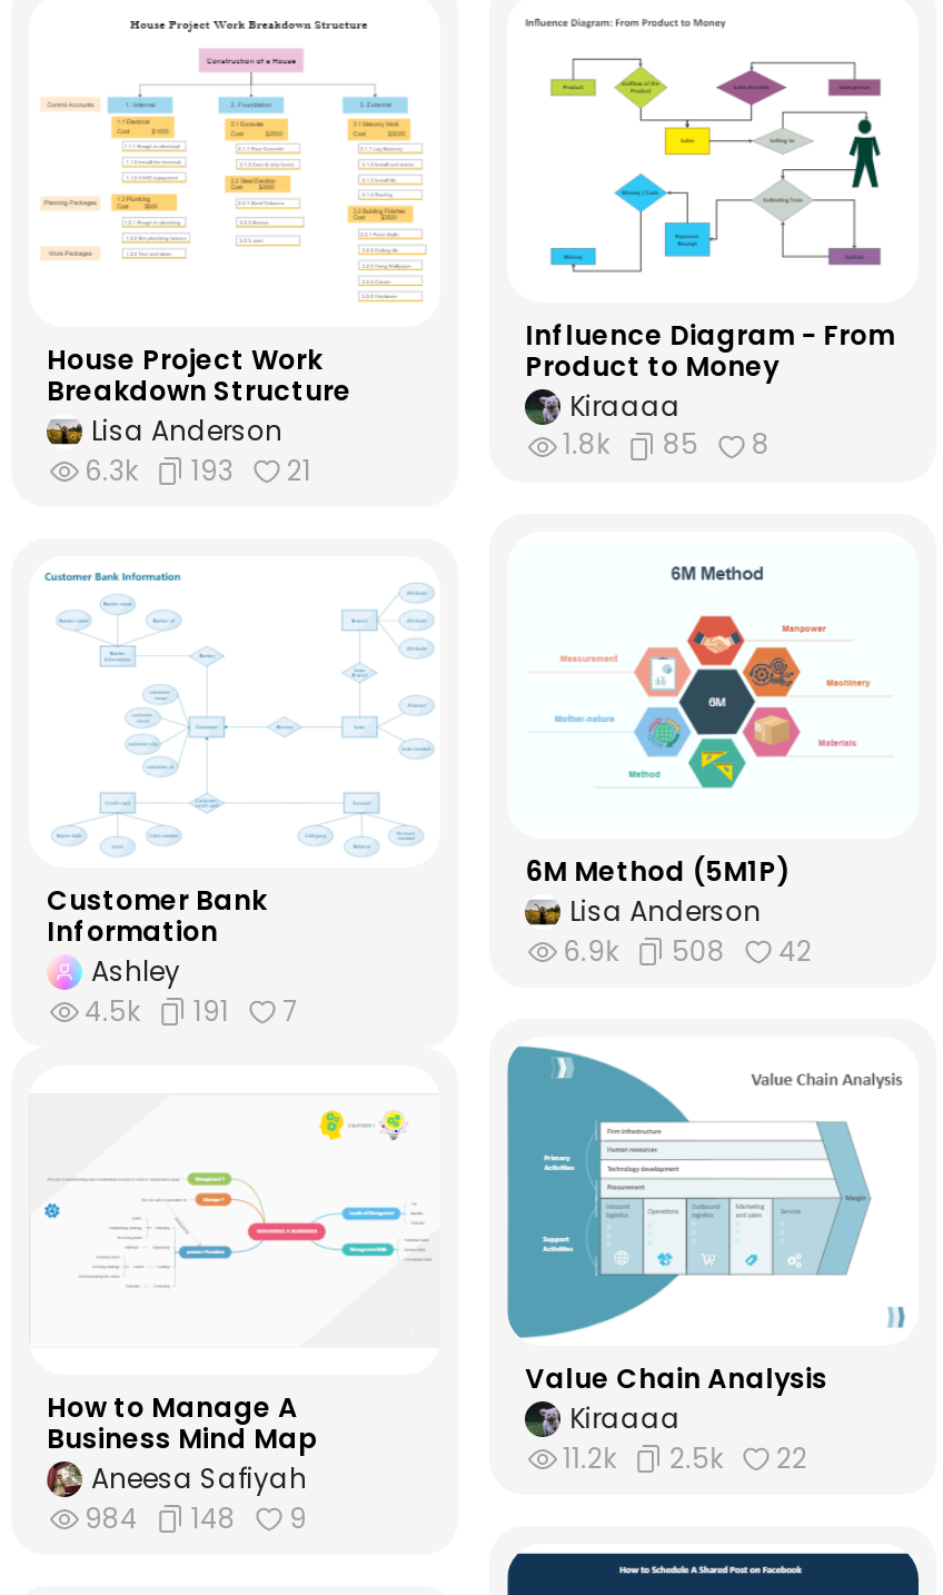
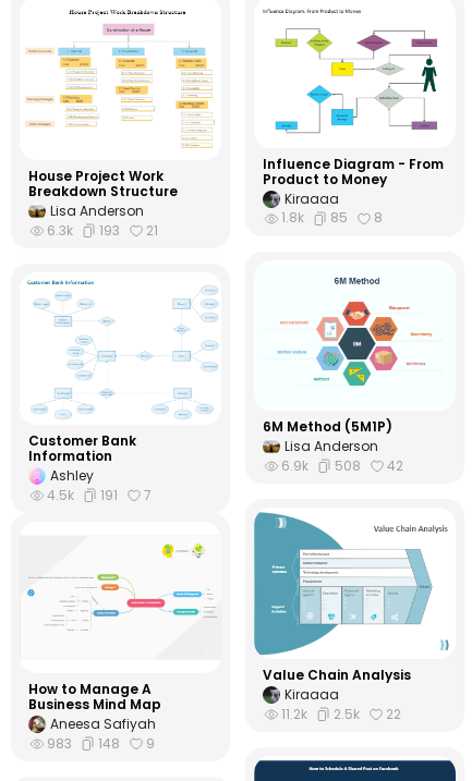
- 984 148 9
+ 983 148 9
